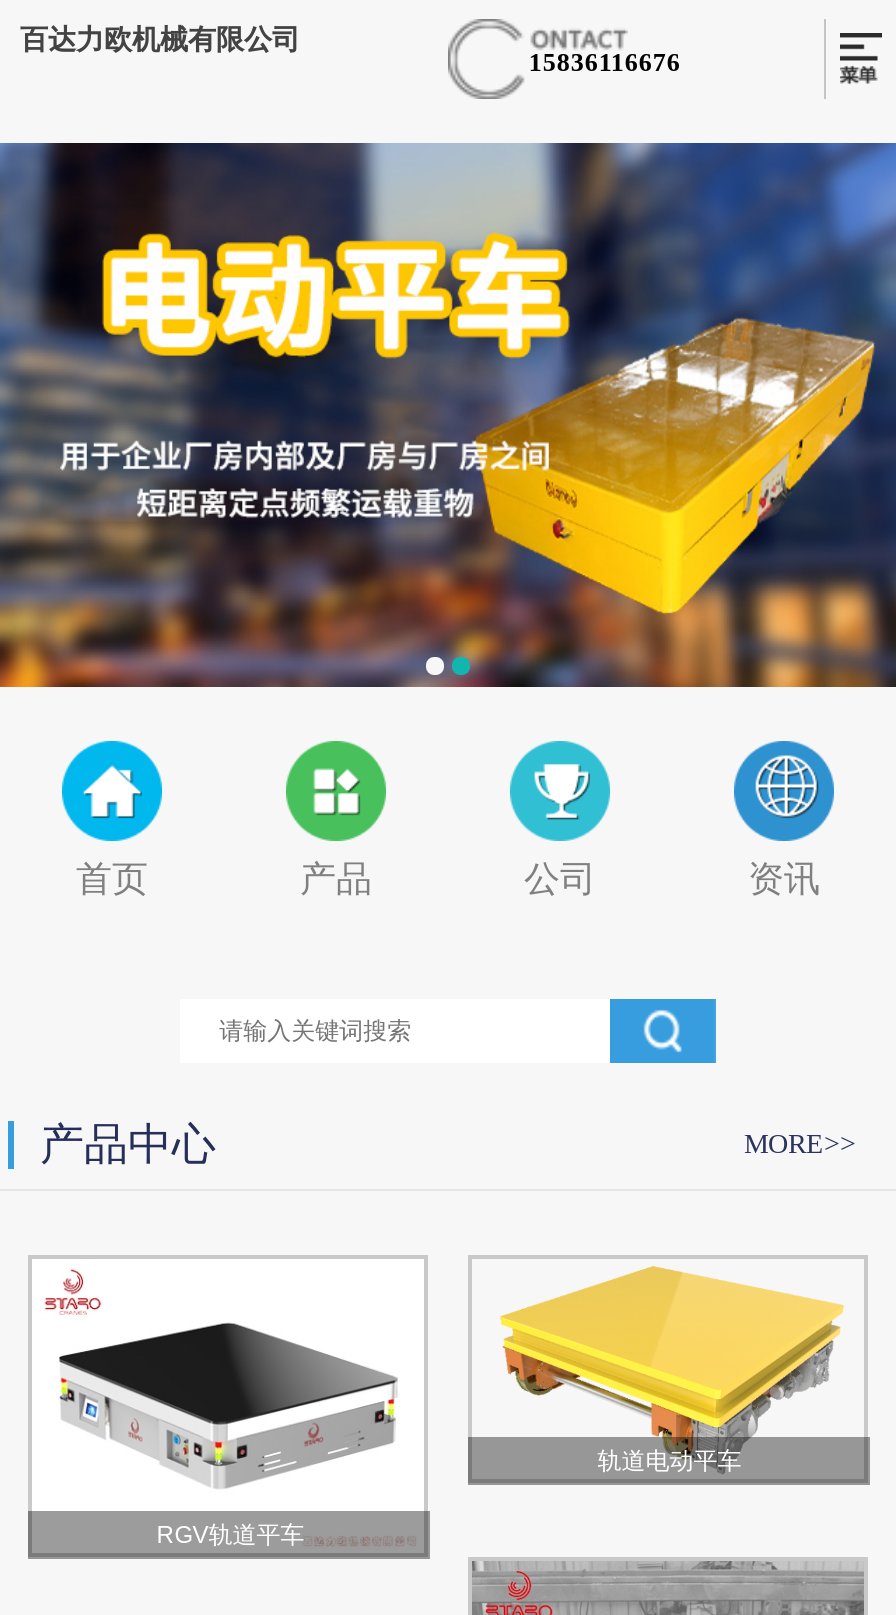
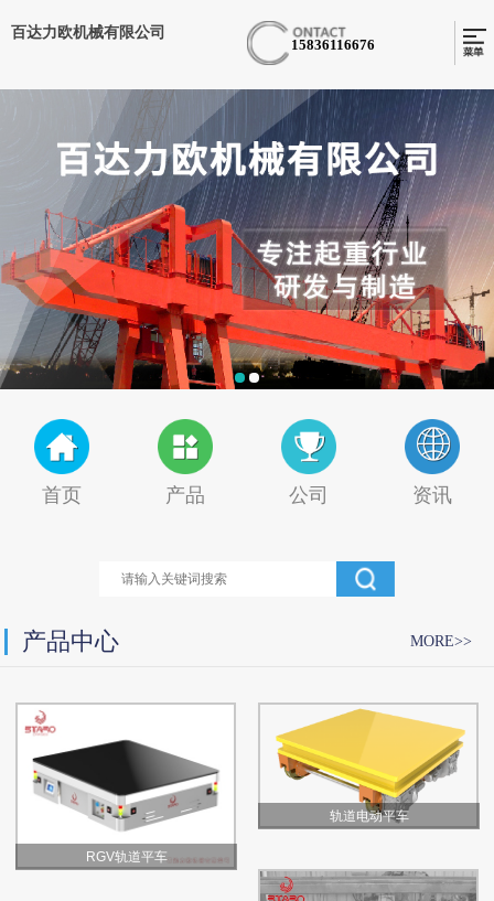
- [image]
+ [image]
